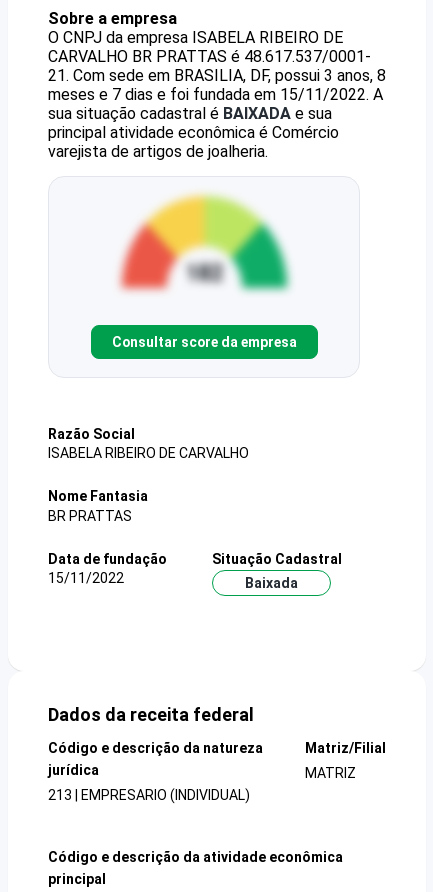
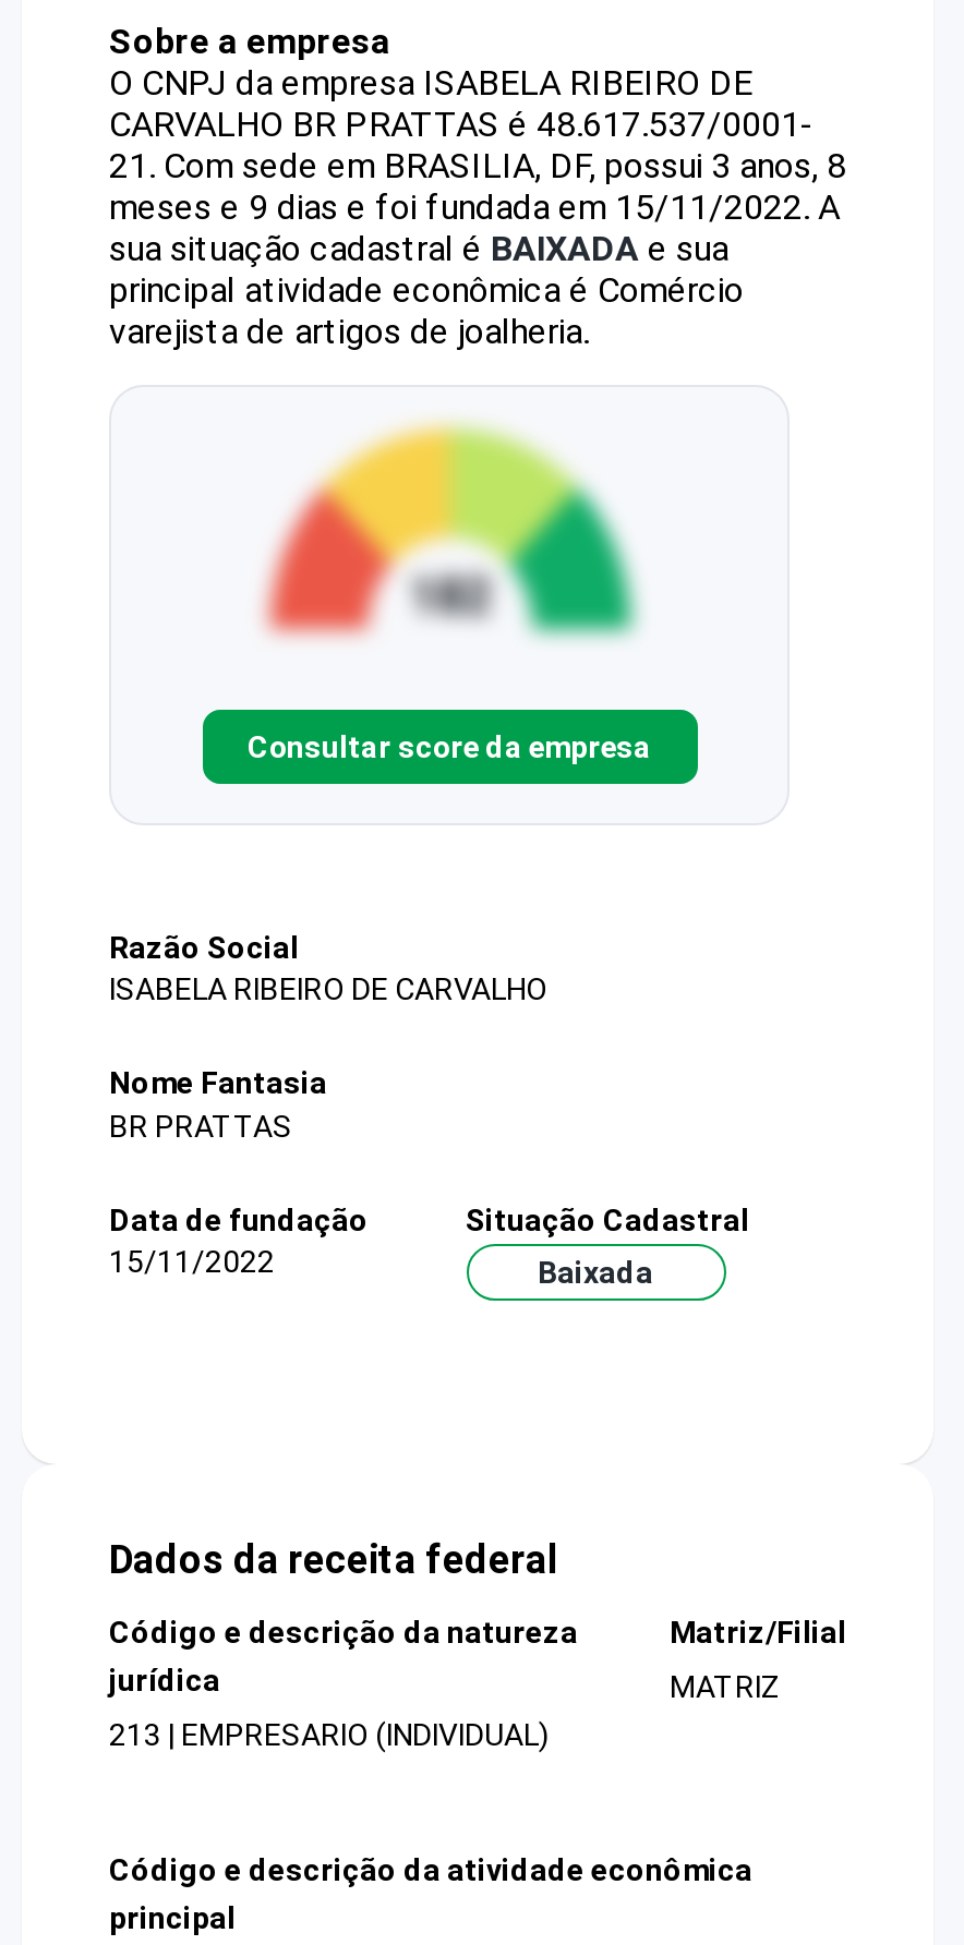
- meses e 7 dias e foi fundada em 15/11/2022. A
+ meses e 9 dias e foi fundada em 15/11/2022. A
